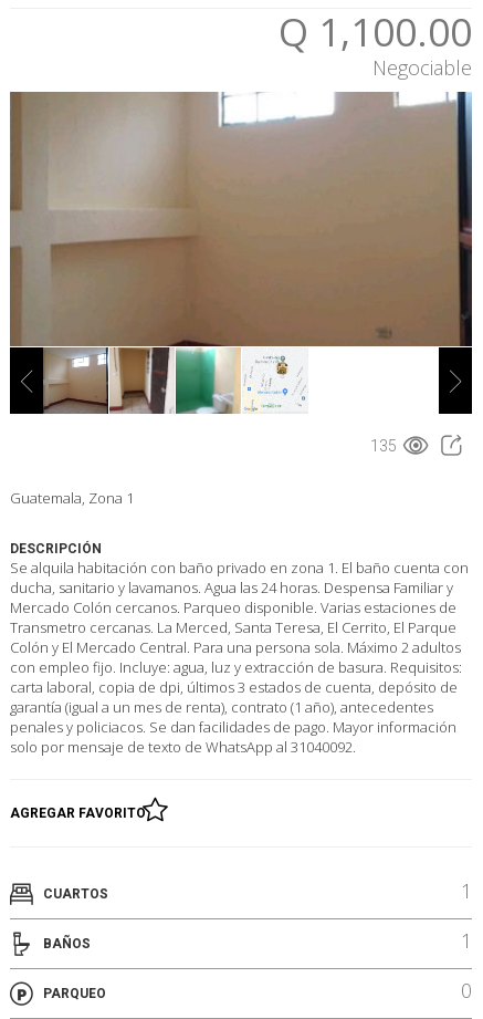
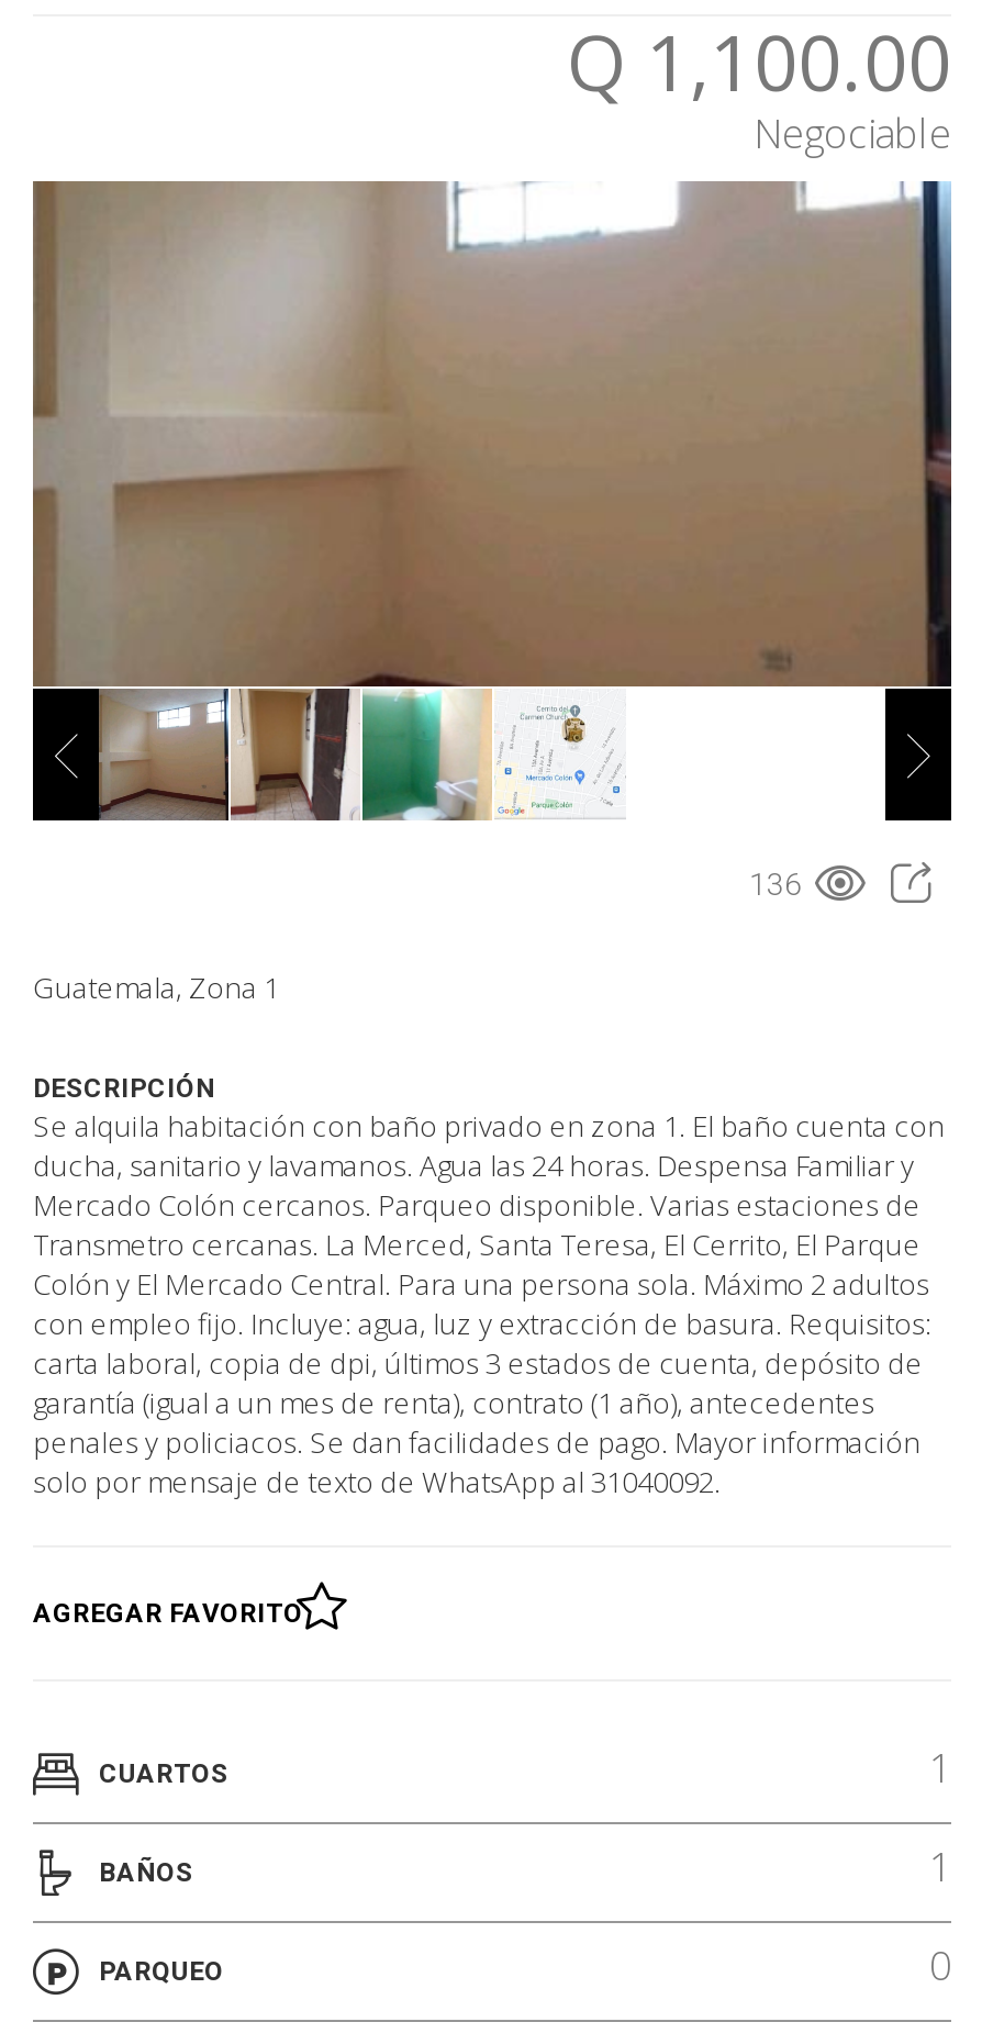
- 135
+ 136
